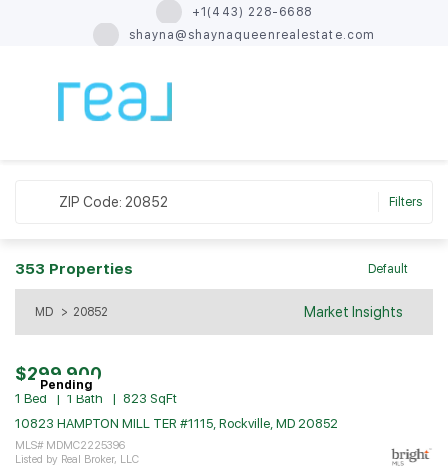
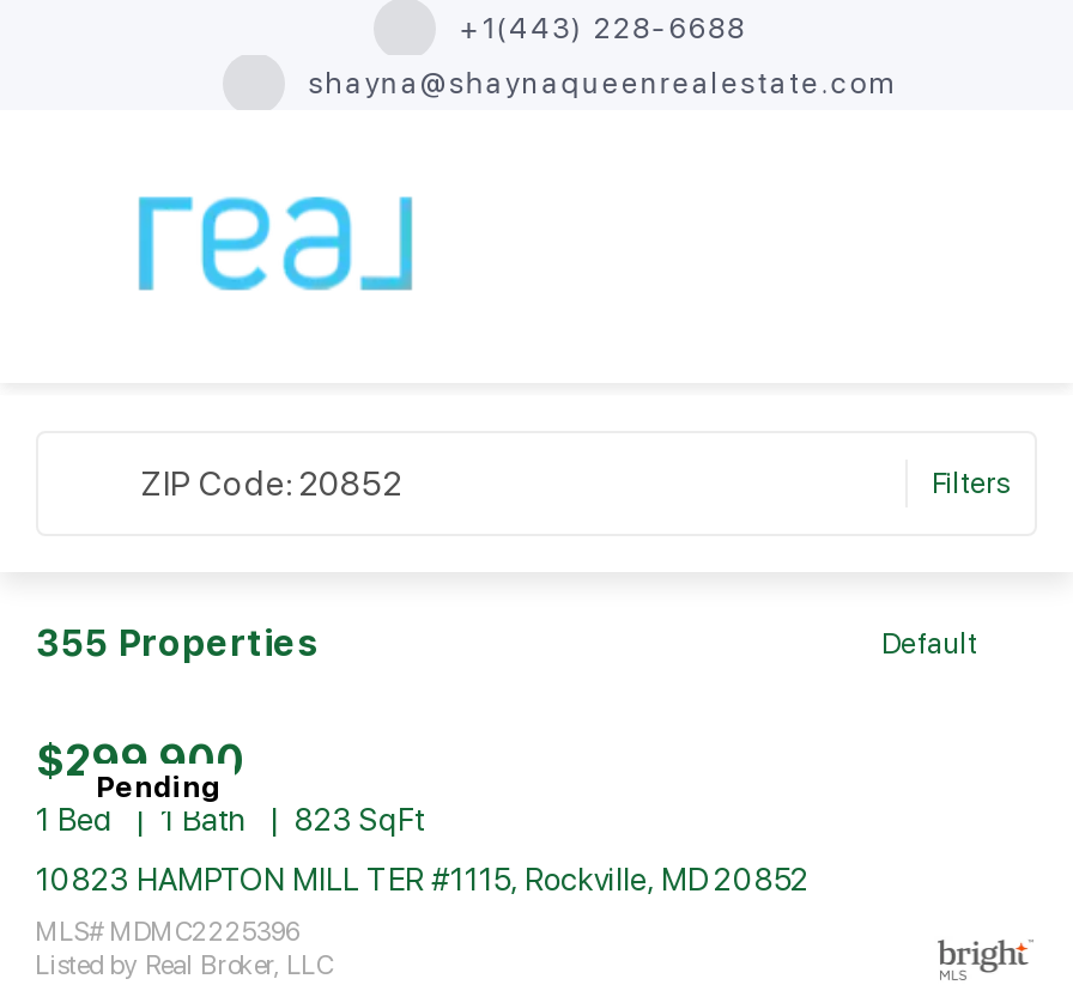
- 353 Properties
+ 355 Properties

- MD > 20852
- Market Insights
